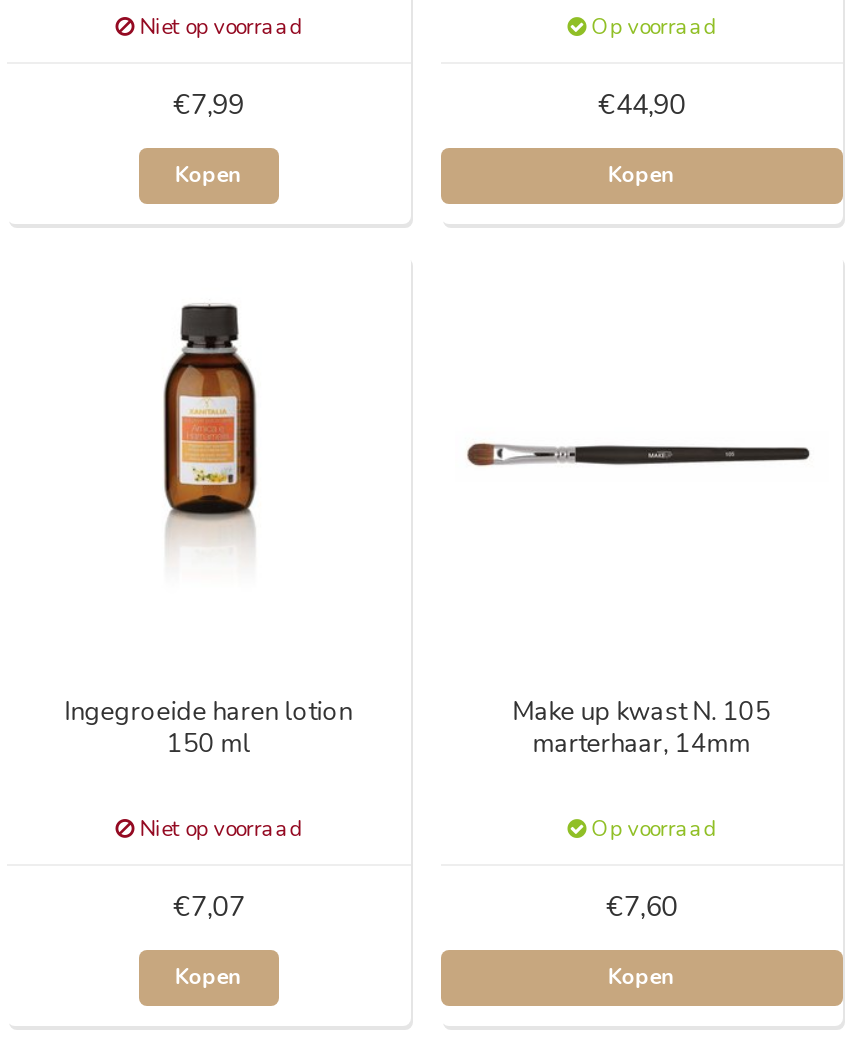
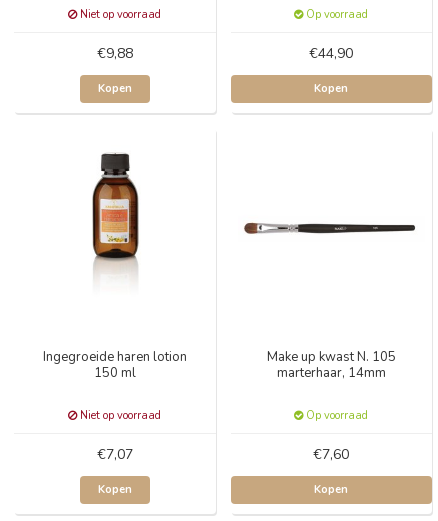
- €7,99
+ €9,88
